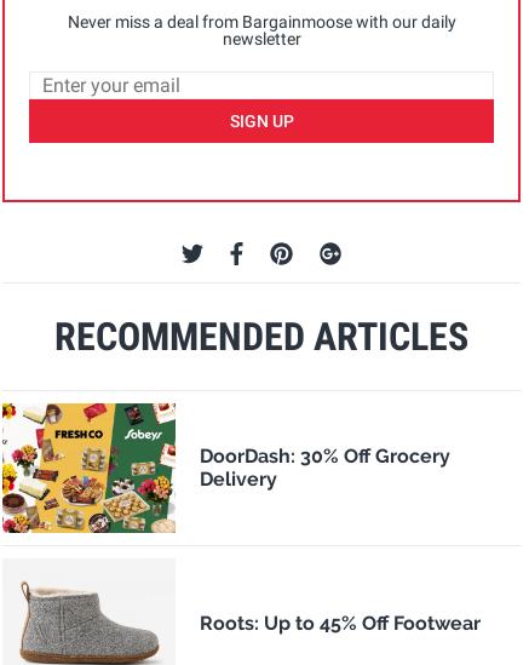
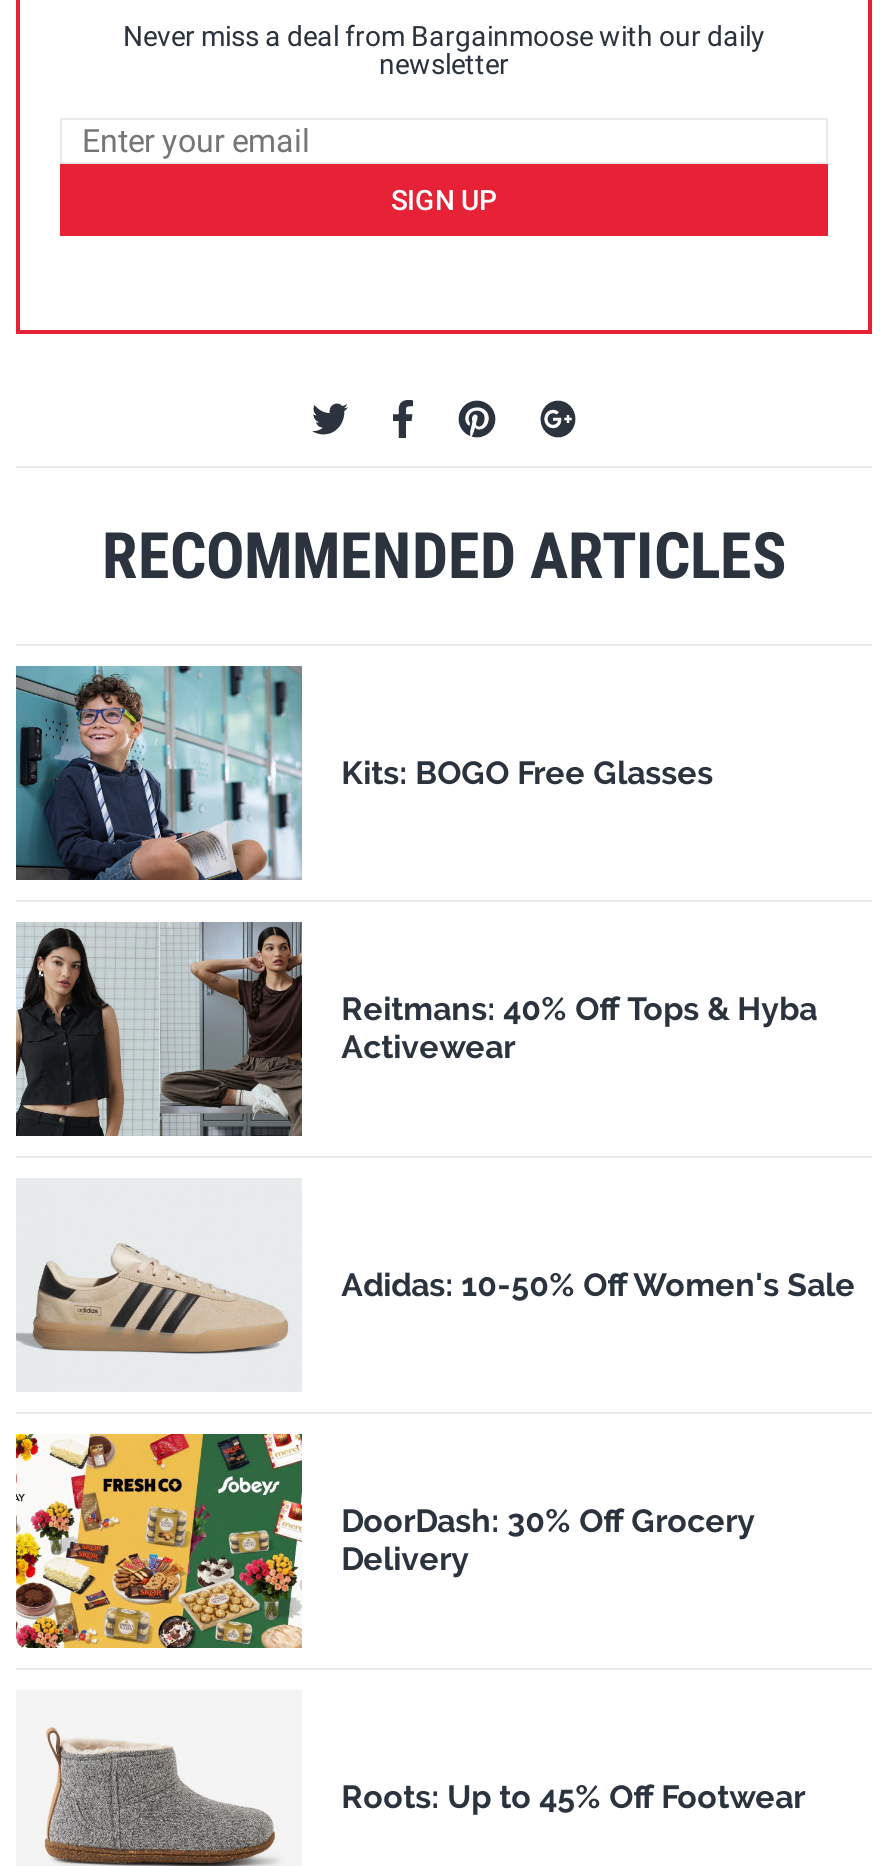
+ [image]
+ Kits: BOGO Free Glasses

+ [image]
+ Reitmans: 40% Off Tops & Hyba
+ Activewear

+ [image]
+ Adidas: 10-50% Off Women's Sale
